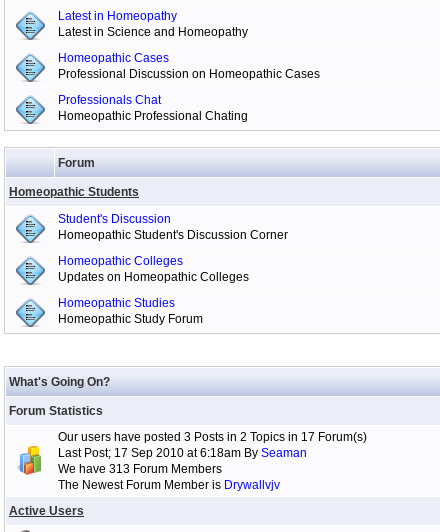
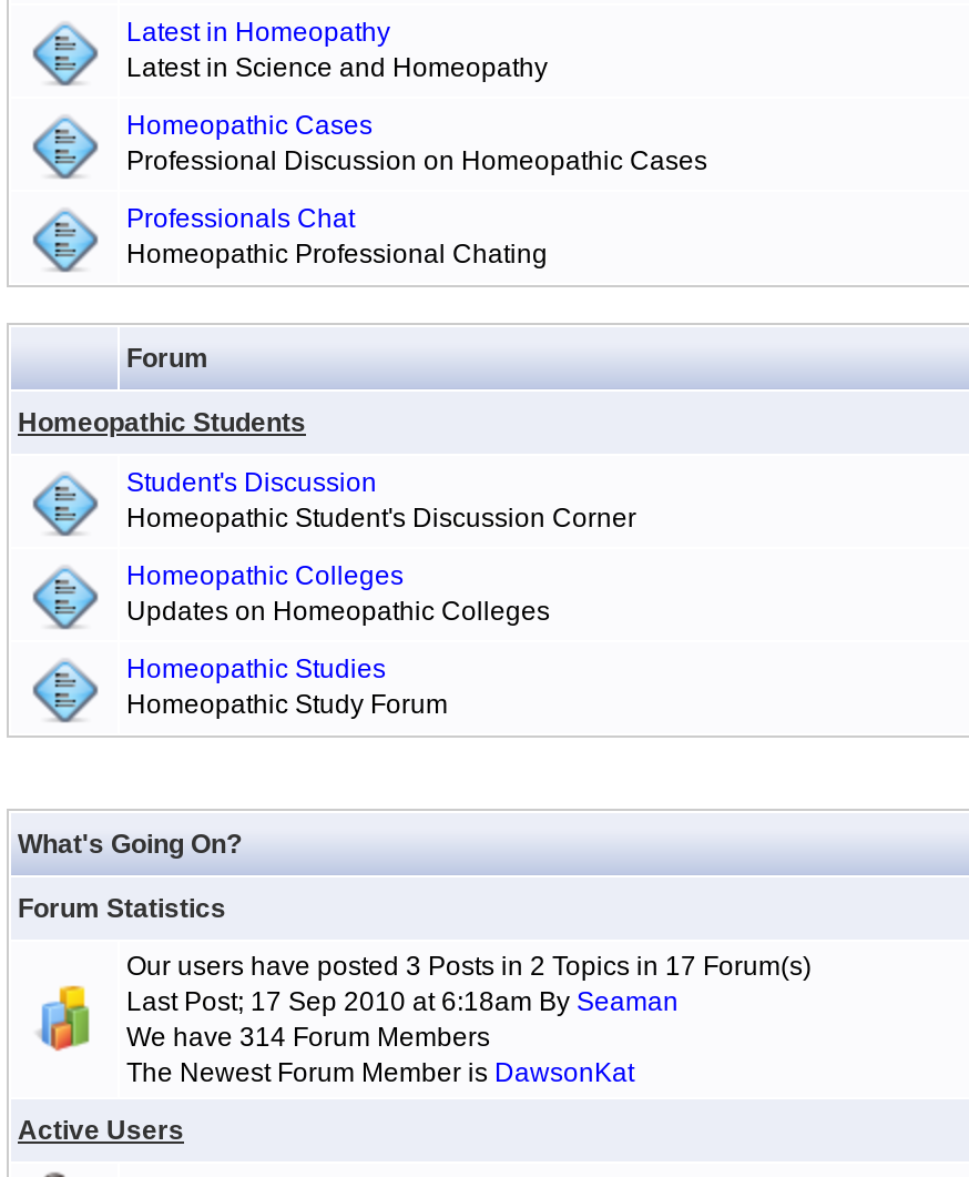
- We have 313 Forum Members
+ We have 314 Forum Members

- The Newest Forum Member is Drywallvjv
+ The Newest Forum Member is DawsonKat
